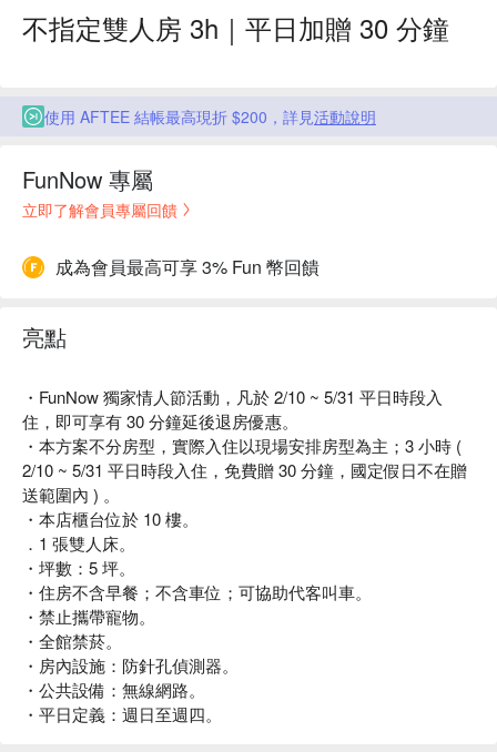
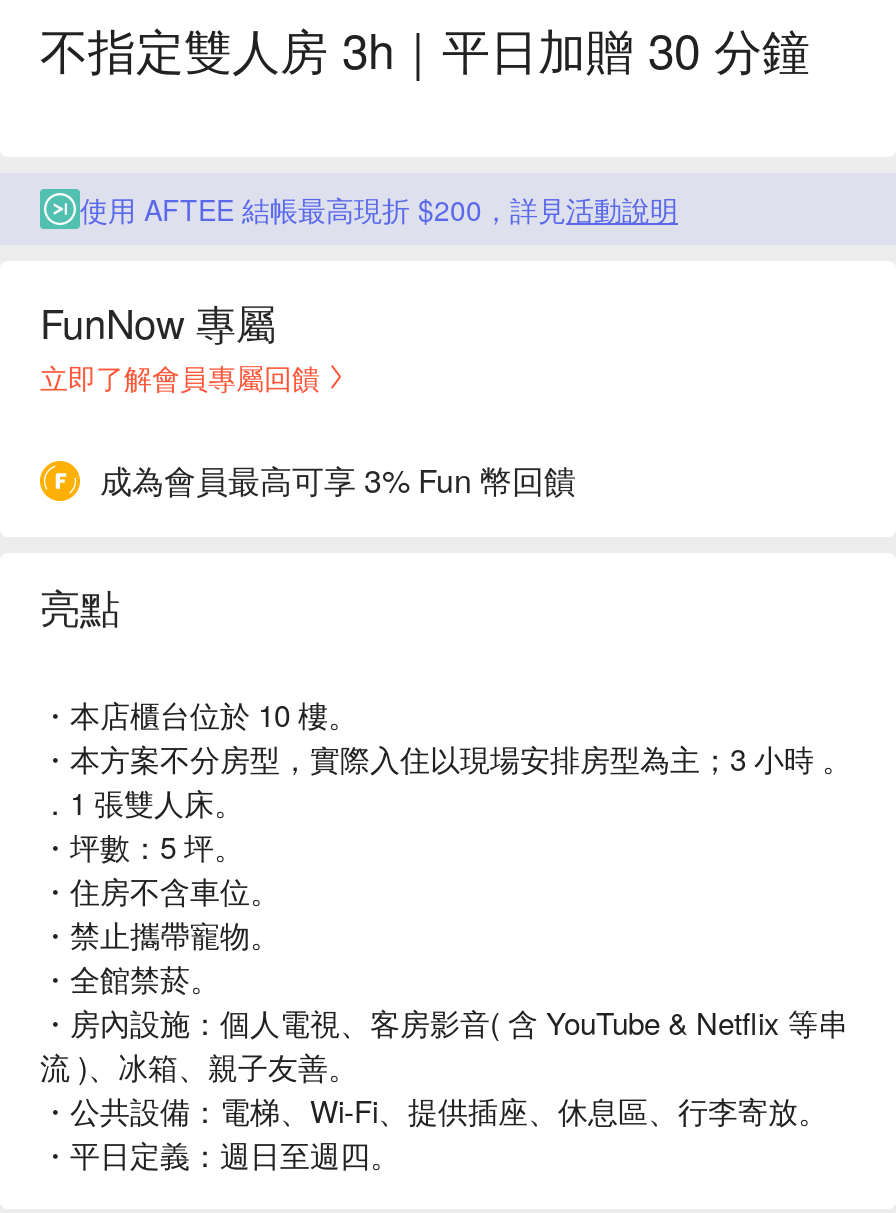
- ・FunNow 獨家情人節活動，凡於 2/10 ~ 5/31 平日時段入
- 住，即可享有 30 分鐘延後退房優惠。
- ・本方案不分房型，實際入住以現場安排房型為主；3 小時 (
- 2/10 ~ 5/31 平日時段入住，免費贈 30 分鐘，國定假日不在贈
- 送範圍內 ) 。

moved up: ・本店櫃台位於 10 樓。

+ ・本方案不分房型，實際入住以現場安排房型為主；3 小時 。

moved up: ．1 張雙人床。 | ・坪數：5 坪。

- ・住房不含早餐；不含車位；可協助代客叫車。
+ ・住房不含車位。

moved up: ・禁止攜帶寵物。 | ・全館禁菸。

- ・房內設施：防針孔偵測器。
- ・公共設備：無線網路。
+ ・房內設施：個人電視、客房影音( 含 YouTube & Netflix 等串
+ 流 )、冰箱、親子友善。
+ ・公共設備：電梯、Wi-Fi、提供插座、休息區、行李寄放。
